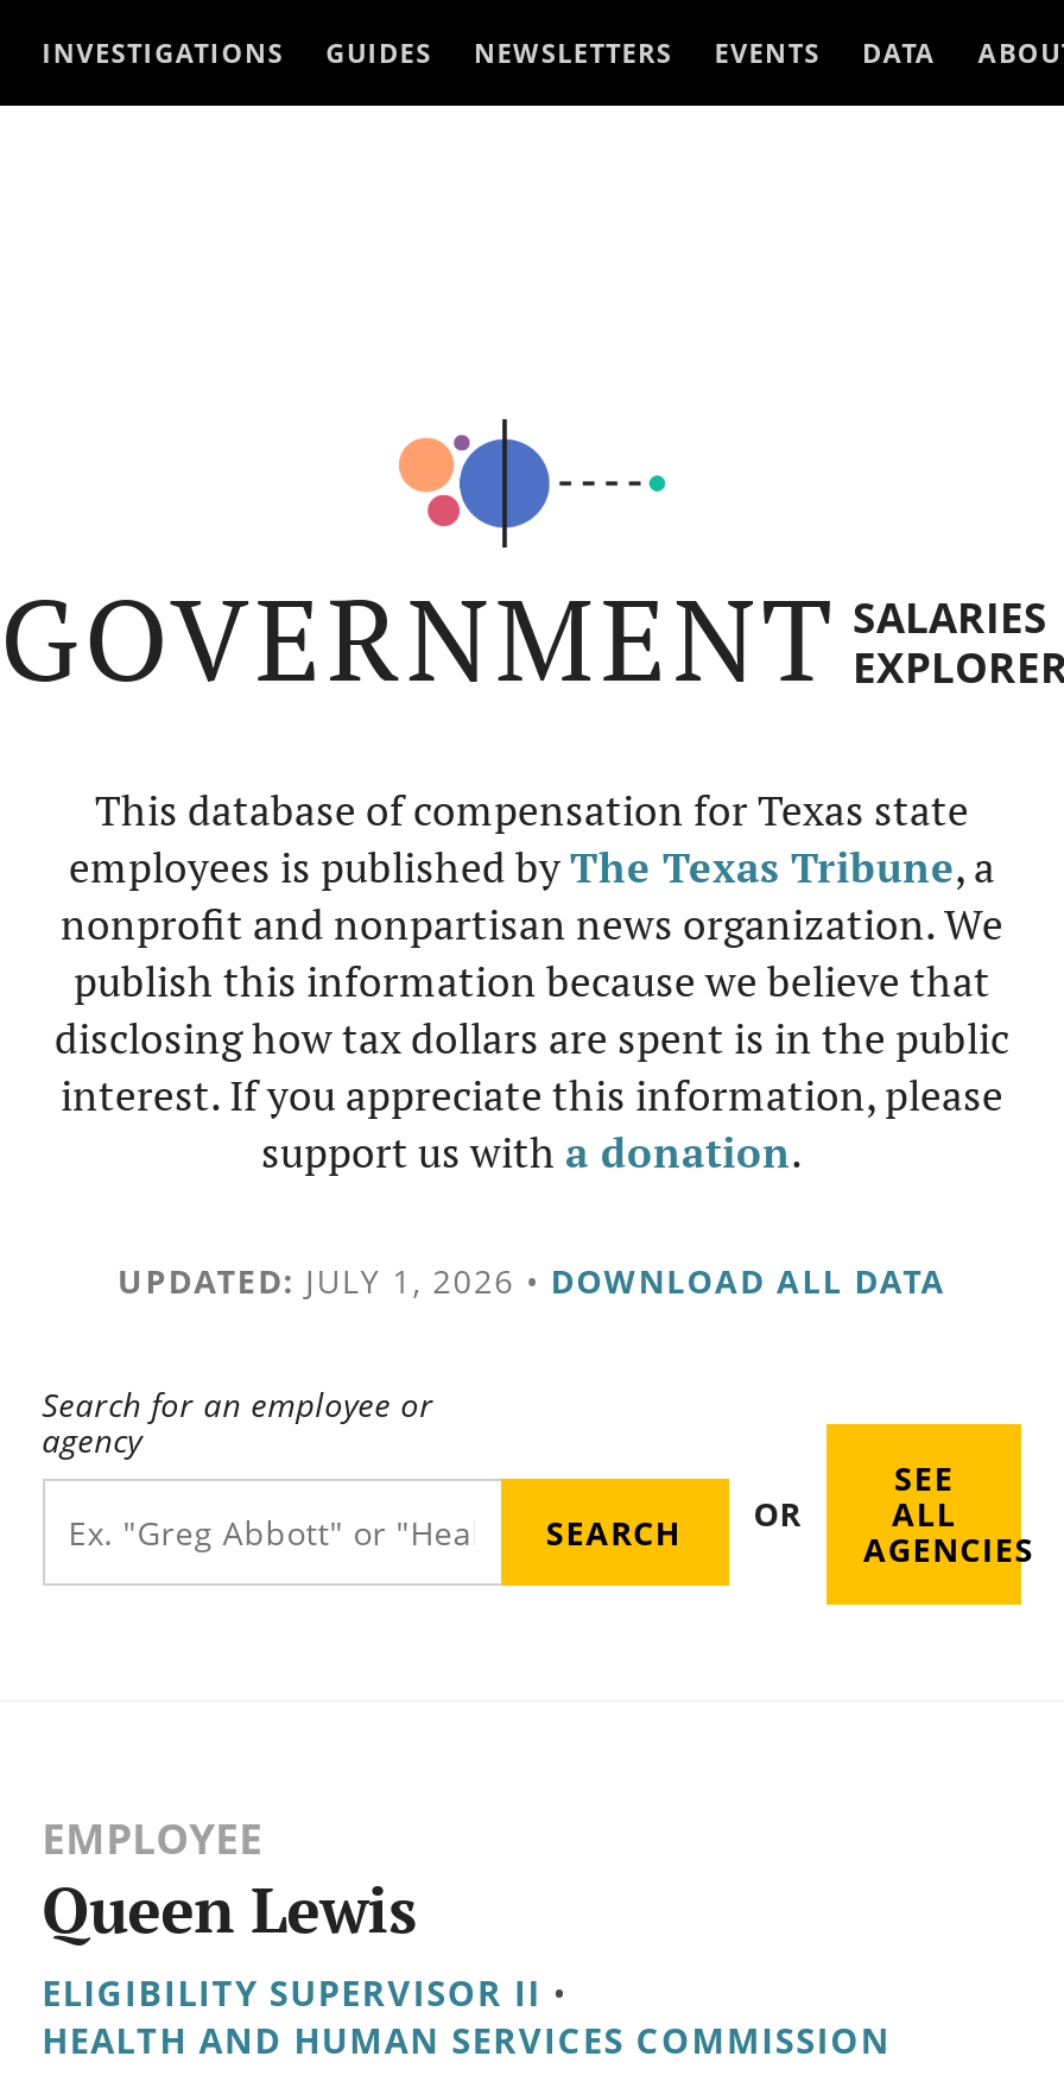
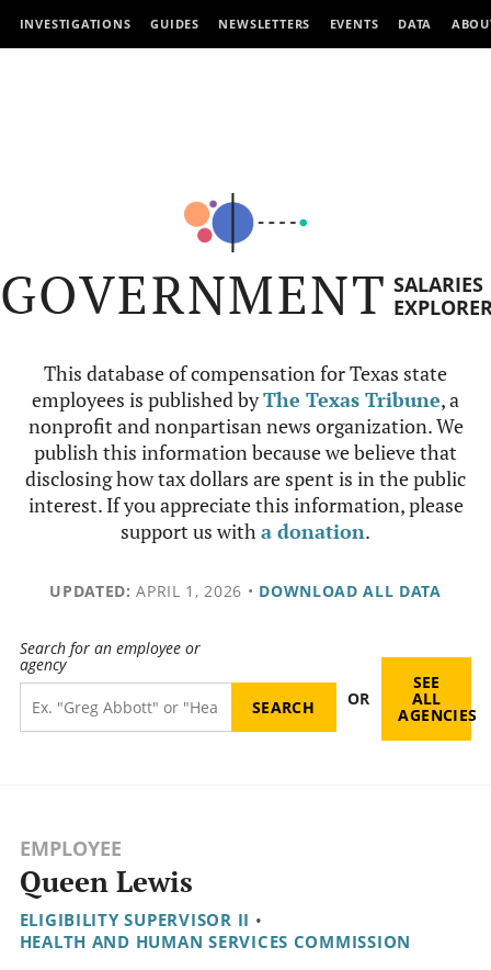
- UPDATED: JULY 1, 2026 • DOWNLOAD ALL DATA
+ UPDATED: APRIL 1, 2026 • DOWNLOAD ALL DATA
